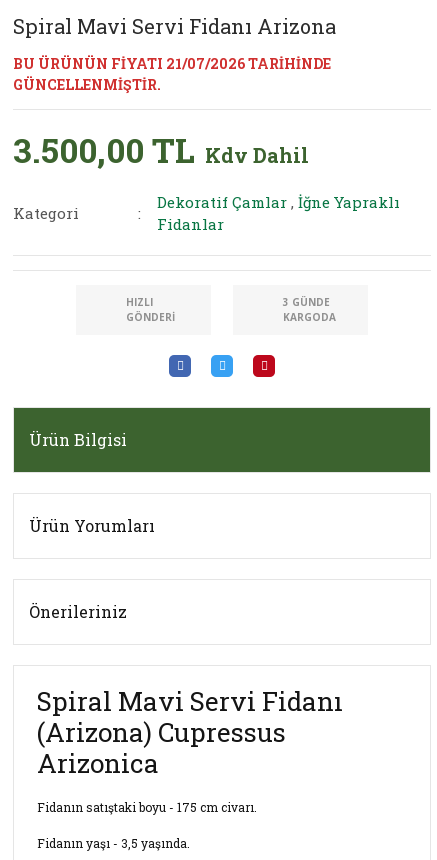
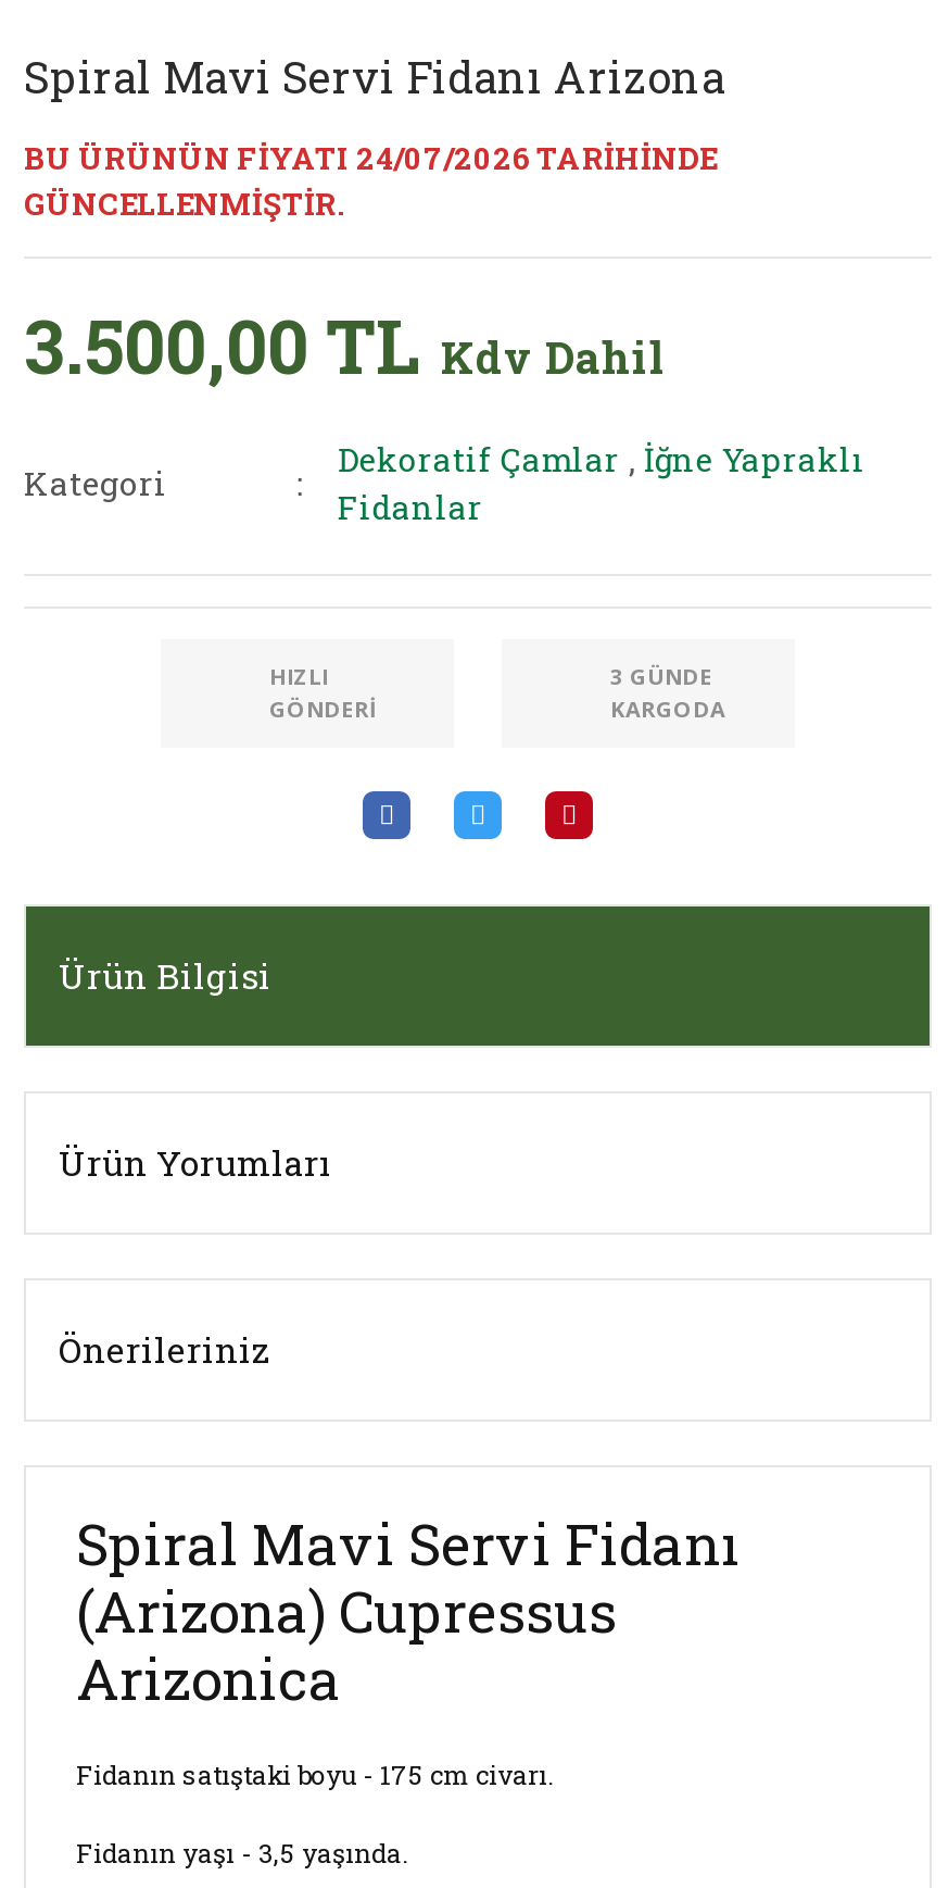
- BU ÜRÜNÜN FİYATI 21/07/2026 TARİHİNDE
+ BU ÜRÜNÜN FİYATI 24/07/2026 TARİHİNDE
